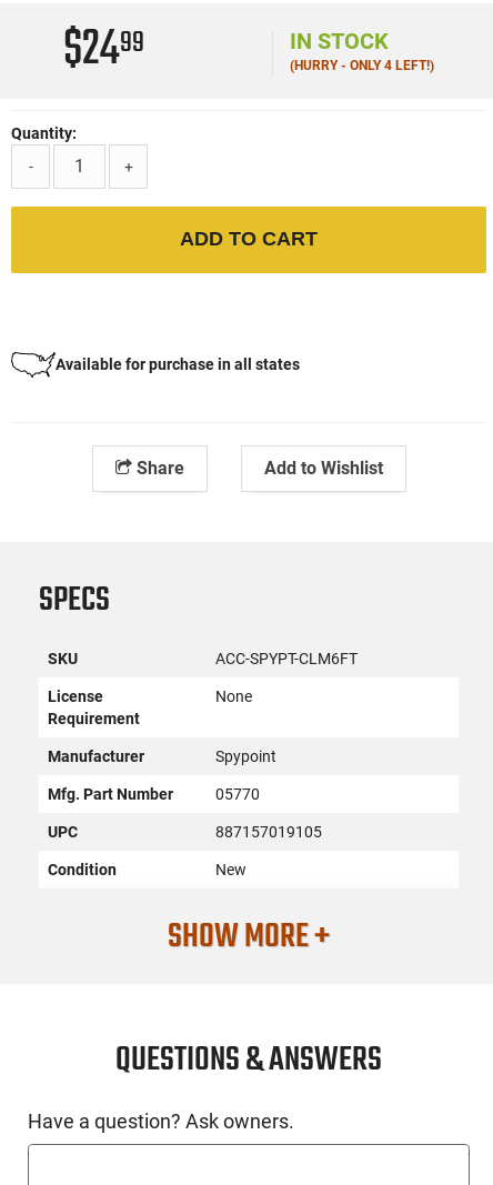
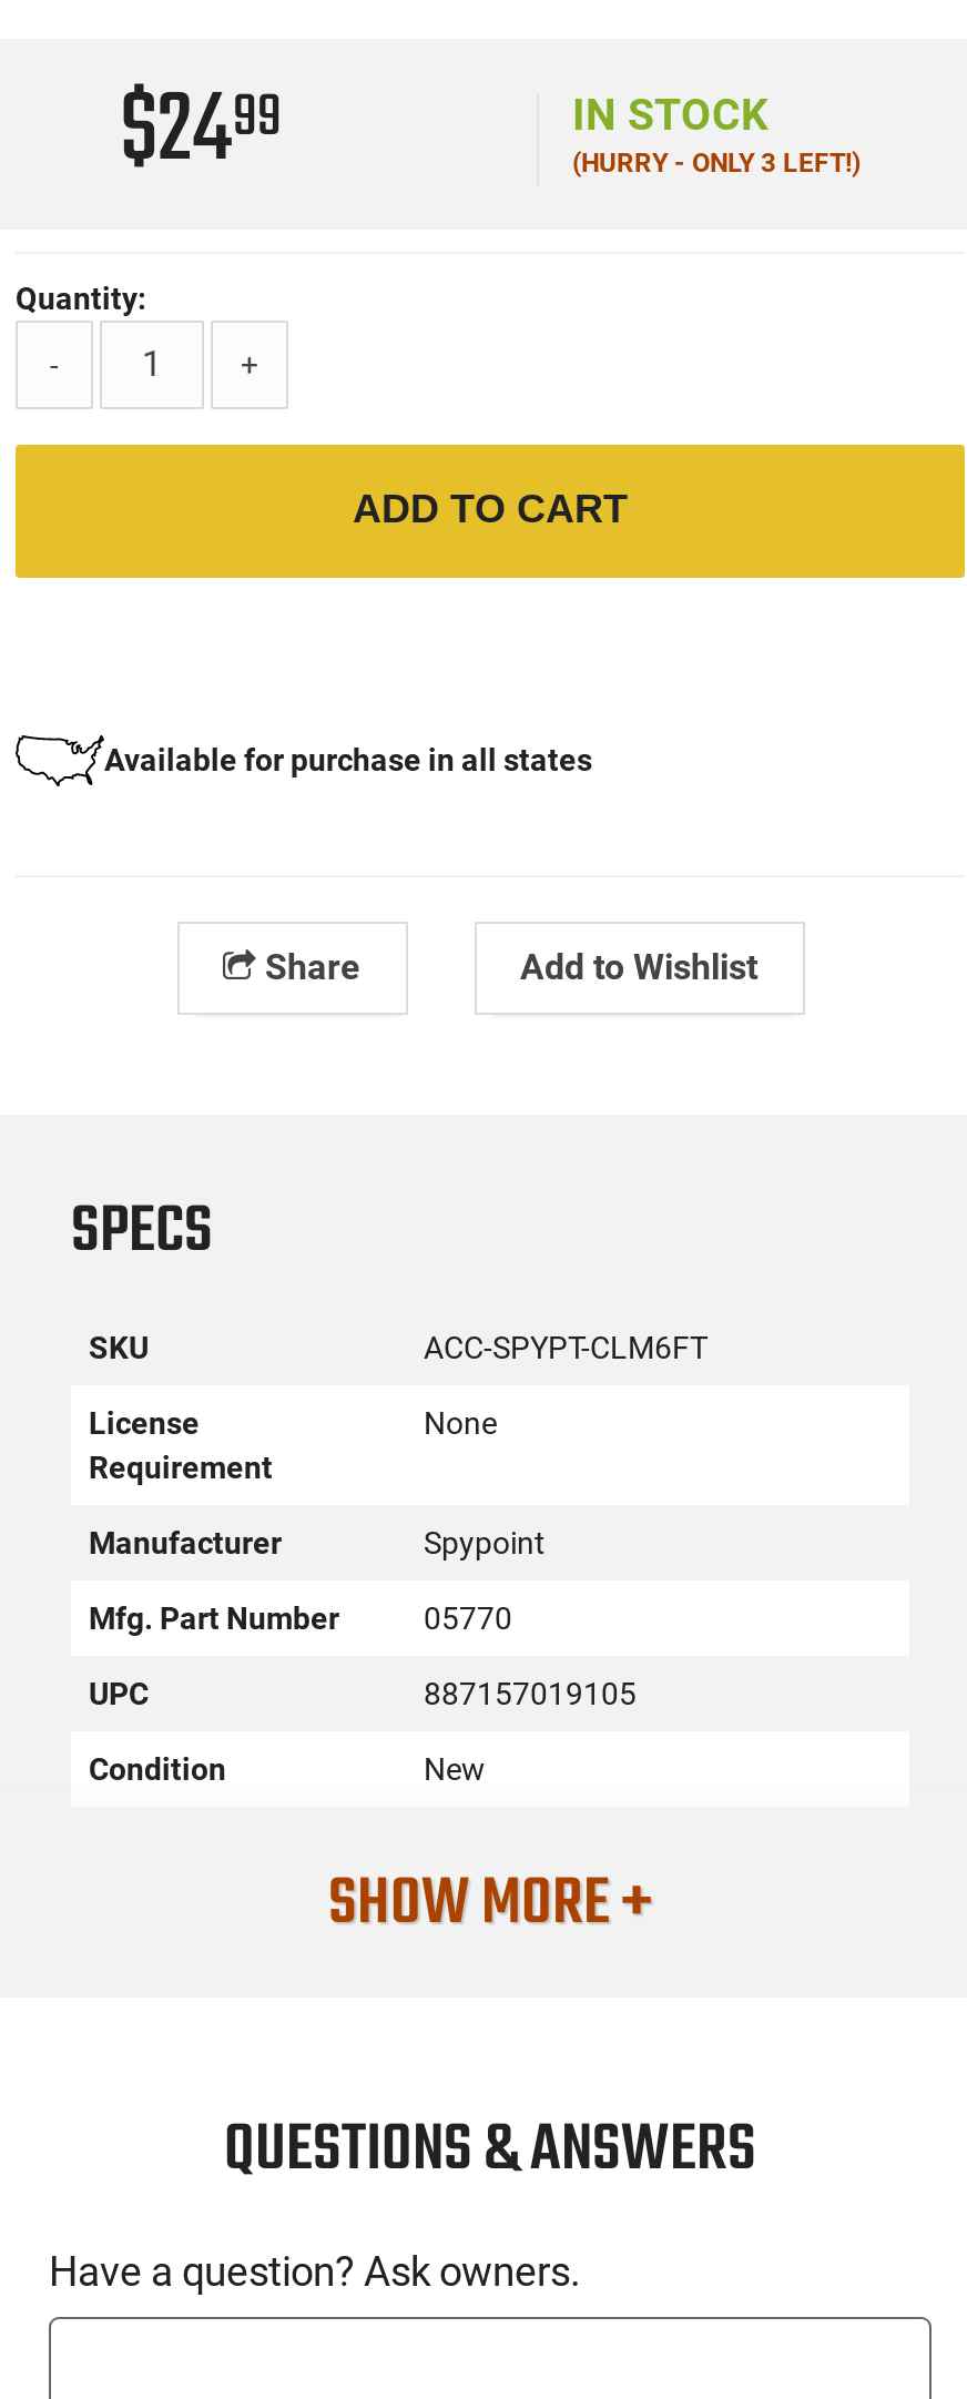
- (HURRY - ONLY 4 LEFT!)
+ (HURRY - ONLY 3 LEFT!)
